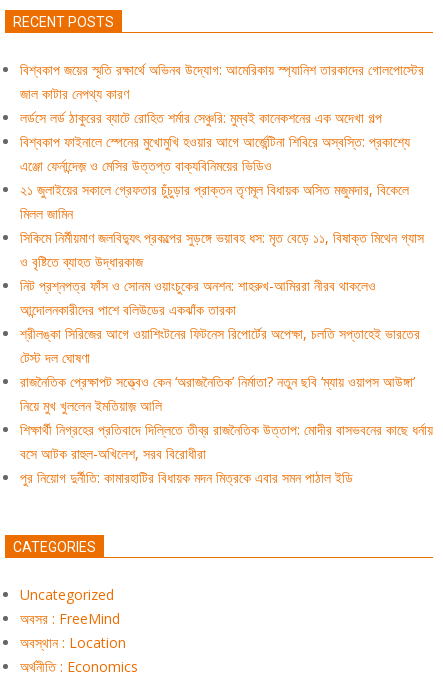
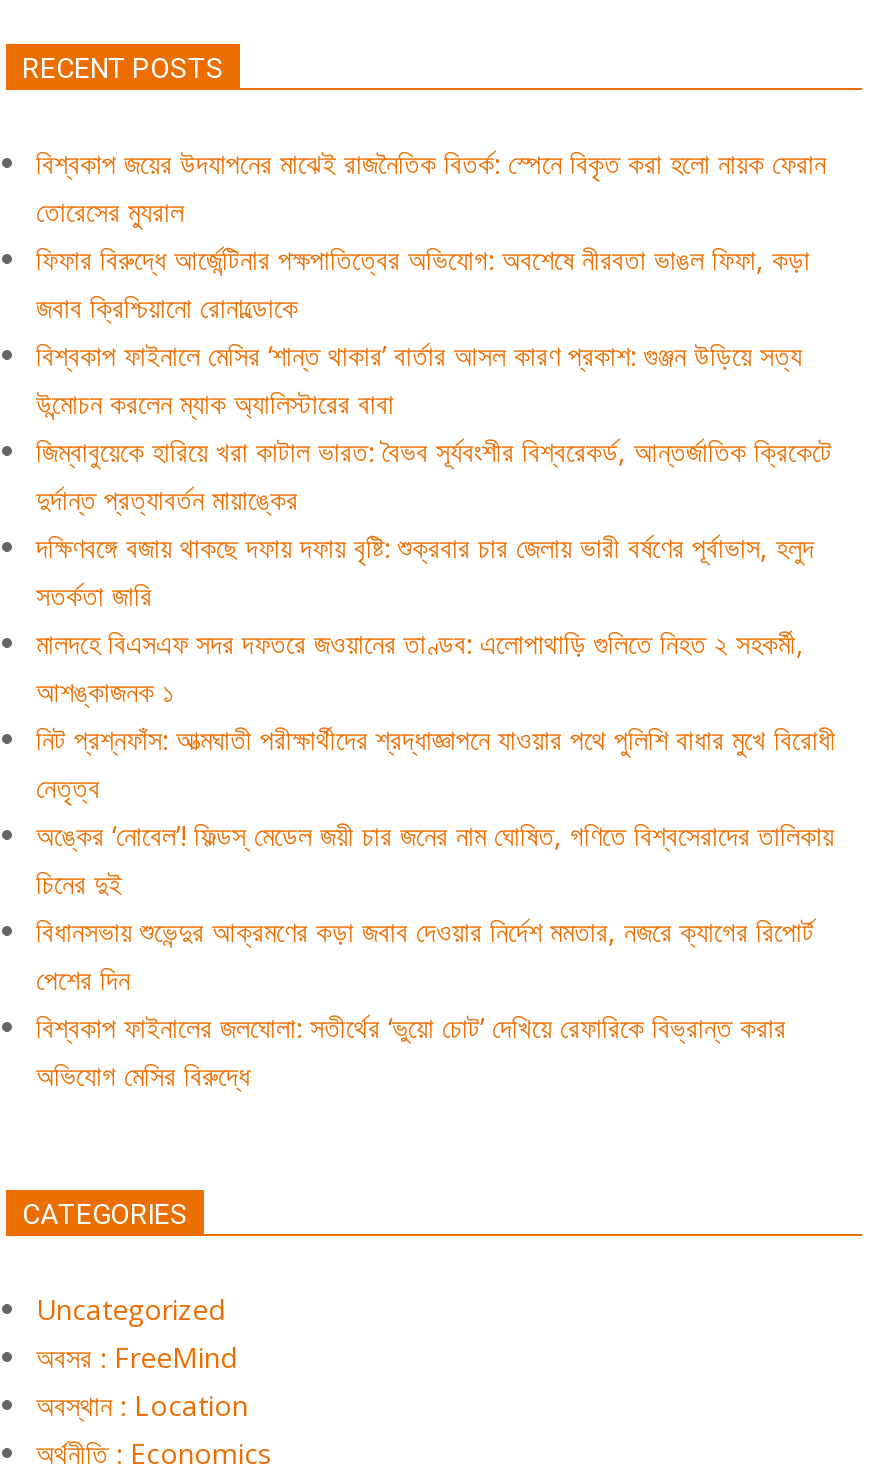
- বিশ্বকাপ জয়ের স্মৃতি রক্ষার্থে অভিনব উদ্যোগ: আমেরিকায় স্প্যানিশ তারকাদের গোলপোস্টের
- জাল কাটার নেপথ্য কারণ
- লর্ডসে লর্ড ঠাকুরের ব্যাটে রোহিত শর্মার সেঞ্চুরি: মুম্বই কানেকশনের এক অদেখা গল্প
- বিশ্বকাপ ফাইনালে স্পেনের মুখোমুখি হওয়ার আগে আর্জেন্টিনা শিবিরে অস্বস্তি: প্রকাশ্যে
- এঞ্জো ফের্নান্দেজ় ও মেসির উত্তপ্ত বাক্যবিনিময়ের ভিডিও
- ২১ জুলাইয়ের সকালে গ্রেফতার চুঁচুড়ার প্রাক্তন তৃণমূল বিধায়ক অসিত মজুমদার, বিকেলে
- মিলল জামিন
- সিকিমে নির্মীয়মাণ জলবিদ্যুৎ প্রকল্পের সুড়ঙ্গে ভয়াবহ ধস: মৃত বেড়ে ১১, বিষাক্ত মিথেন গ্যাস
- ও বৃষ্টিতে ব্যাহত উদ্ধারকাজ
- নিট প্রশ্নপত্র ফাঁস ও সোনম ওয়াংচুকের অনশন: শাহরুখ-আমিররা নীরব থাকলেও
- আন্দোলনকারীদের পাশে বলিউডের একঝাঁক তারকা
- শ্রীলঙ্কা সিরিজের আগে ওয়াশিংটনের ফিটনেস রিপোর্টের অপেক্ষা, চলতি সপ্তাহেই ভারতের
- টেস্ট দল ঘোষণা
- রাজনৈতিক প্রেক্ষাপট সত্ত্বেও কেন ‘অরাজনৈতিক’ নির্মাতা? নতুন ছবি ‘ম্যায় ওয়াপস আউঙ্গা’
- নিয়ে মুখ খুললেন ইমতিয়াজ় আলি
- শিক্ষার্থী নিগ্রহের প্রতিবাদে দিল্লিতে তীব্র রাজনৈতিক উত্তাপ: মোদীর বাসভবনের কাছে ধর্নায়
- বসে আটক রাহুল-অখিলেশ, সরব বিরোধীরা
- পুর নিয়োগ দুর্নীতি: কামারহাটির বিধায়ক মদন মিত্রকে এবার সমন পাঠাল ইডি
+ বিশ্বকাপ জয়ের উদযাপনের মাঝেই রাজনৈতিক বিতর্ক: স্পেনে বিকৃত করা হলো নায়ক ফেরান
+ তোরেসের ম্যুরাল
+ ফিফার বিরুদ্ধে আর্জেন্টিনার পক্ষপাতিত্বের অভিযোগ: অবশেষে নীরবতা ভাঙল ফিফা, কড়া
+ জবাব ক্রিশ্চিয়ানো রোনাল্ডোকে
+ বিশ্বকাপ ফাইনালে মেসির ‘শান্ত থাকার’ বার্তার আসল কারণ প্রকাশ: গুঞ্জন উড়িয়ে সত্য
+ উন্মোচন করলেন ম্যাক অ্যালিস্টারের বাবা
+ জিম্বাবুয়েকে হারিয়ে খরা কাটাল ভারত: বৈভব সূর্যবংশীর বিশ্বরেকর্ড, আন্তর্জাতিক ক্রিকেটে
+ দুর্দান্ত প্রত্যাবর্তন মায়াঙ্কের
+ দক্ষিণবঙ্গে বজায় থাকছে দফায় দফায় বৃষ্টি: শুক্রবার চার জেলায় ভারী বর্ষণের পূর্বাভাস, হলুদ
+ সতর্কতা জারি
+ মালদহে বিএসএফ সদর দফতরে জওয়ানের তাণ্ডব: এলোপাথাড়ি গুলিতে নিহত ২ সহকর্মী,
+ আশঙ্কাজনক ১
+ নিট প্রশ্নফাঁস: আত্মঘাতী পরীক্ষার্থীদের শ্রদ্ধাজ্ঞাপনে যাওয়ার পথে পুলিশি বাধার মুখে বিরোধী
+ নেতৃত্ব
+ অঙ্কের ‘নোবেল’! ফিল্ডস্‌ মেডেল জয়ী চার জনের নাম ঘোষিত, গণিতে বিশ্বসেরাদের তালিকায়
+ চিনের দুই
+ বিধানসভায় শুভেন্দুর আক্রমণের কড়া জবাব দেওয়ার নির্দেশ মমতার, নজরে ক্যাগের রিপোর্ট
+ পেশের দিন
+ বিশ্বকাপ ফাইনালের জলঘোলা: সতীর্থের ‘ভুয়ো চোট’ দেখিয়ে রেফারিকে বিভ্রান্ত করার
+ অভিযোগ মেসির বিরুদ্ধে
